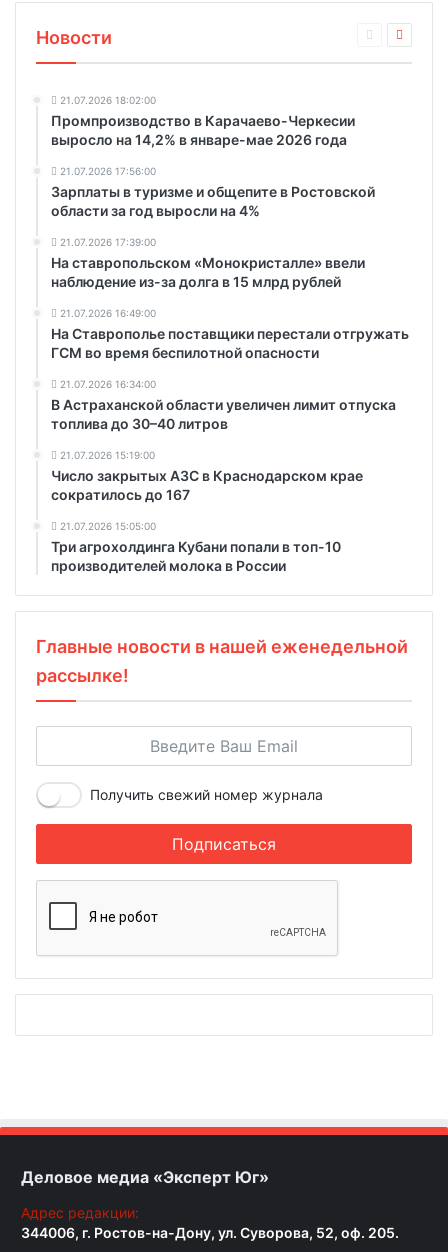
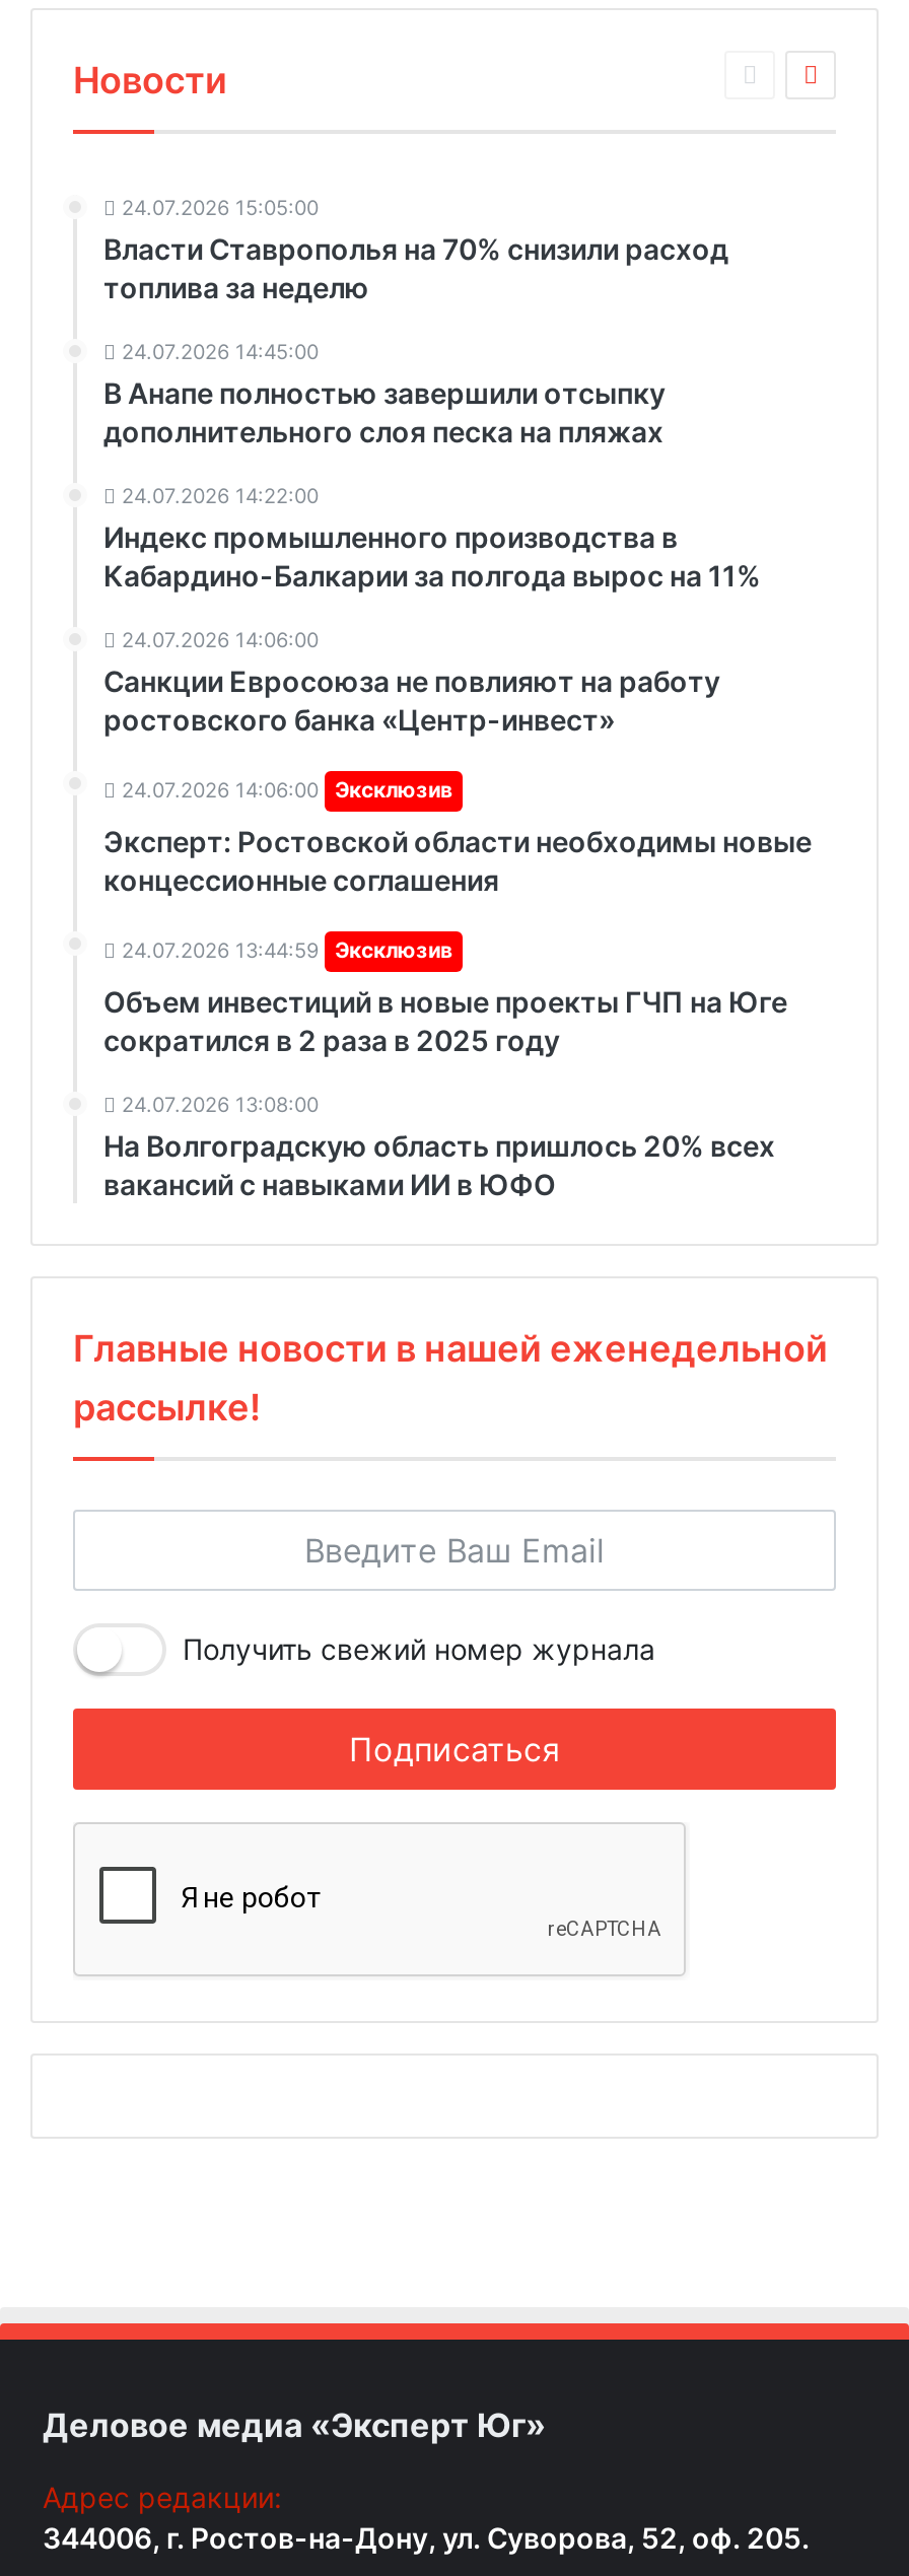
- 21.07.2026 18:02:00
- Промпроизводство в Карачаево-Черкесии
- выросло на 14,2% в январе-мае 2026 года
- 21.07.2026 17:56:00
- Зарплаты в туризме и общепите в Ростовской
- области за год выросли на 4%
- 21.07.2026 17:39:00
- На ставропольском «Монокристалле» ввели
- наблюдение из-за долга в 15 млрд рублей
- 21.07.2026 16:49:00
- На Ставрополье поставщики перестали отгружать
- ГСМ во время беспилотной опасности
- 21.07.2026 16:34:00
- В Астраханской области увеличен лимит отпуска
- топлива до 30–40 литров
- 21.07.2026 15:19:00
- Число закрытых АЗС в Краснодарском крае
- сократилось до 167
- 21.07.2026 15:05:00
- Три агрохолдинга Кубани попали в топ-10
- производителей молока в России
+ 24.07.2026 15:05:00
+ Власти Ставрополья на 70% снизили расход
+ топлива за неделю
+ 24.07.2026 14:45:00
+ В Анапе полностью завершили отсыпку
+ дополнительного слоя песка на пляжах
+ 24.07.2026 14:22:00
+ Индекс промышленного производства в
+ Кабардино-Балкарии за полгода вырос на 11%
+ 24.07.2026 14:06:00
+ Санкции Евросоюза не повлияют на работу
+ ростовского банка «Центр-инвест»
+ 24.07.2026 14:06:00
+ Эксклюзив
+ Эксперт: Ростовской области необходимы новые
+ концессионные соглашения
+ 24.07.2026 13:44:59
+ Эксклюзив
+ Объем инвестиций в новые проекты ГЧП на Юге
+ сократился в 2 раза в 2025 году
+ 24.07.2026 13:08:00
+ На Волгоградскую область пришлось 20% всех
+ вакансий с навыками ИИ в ЮФО
